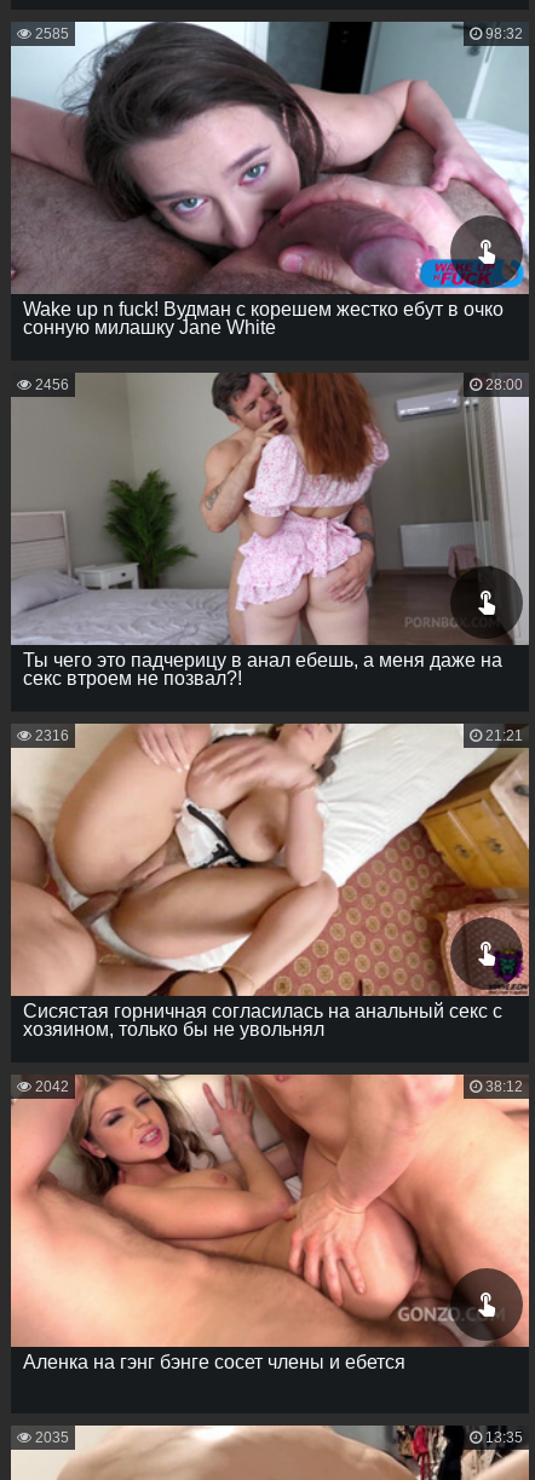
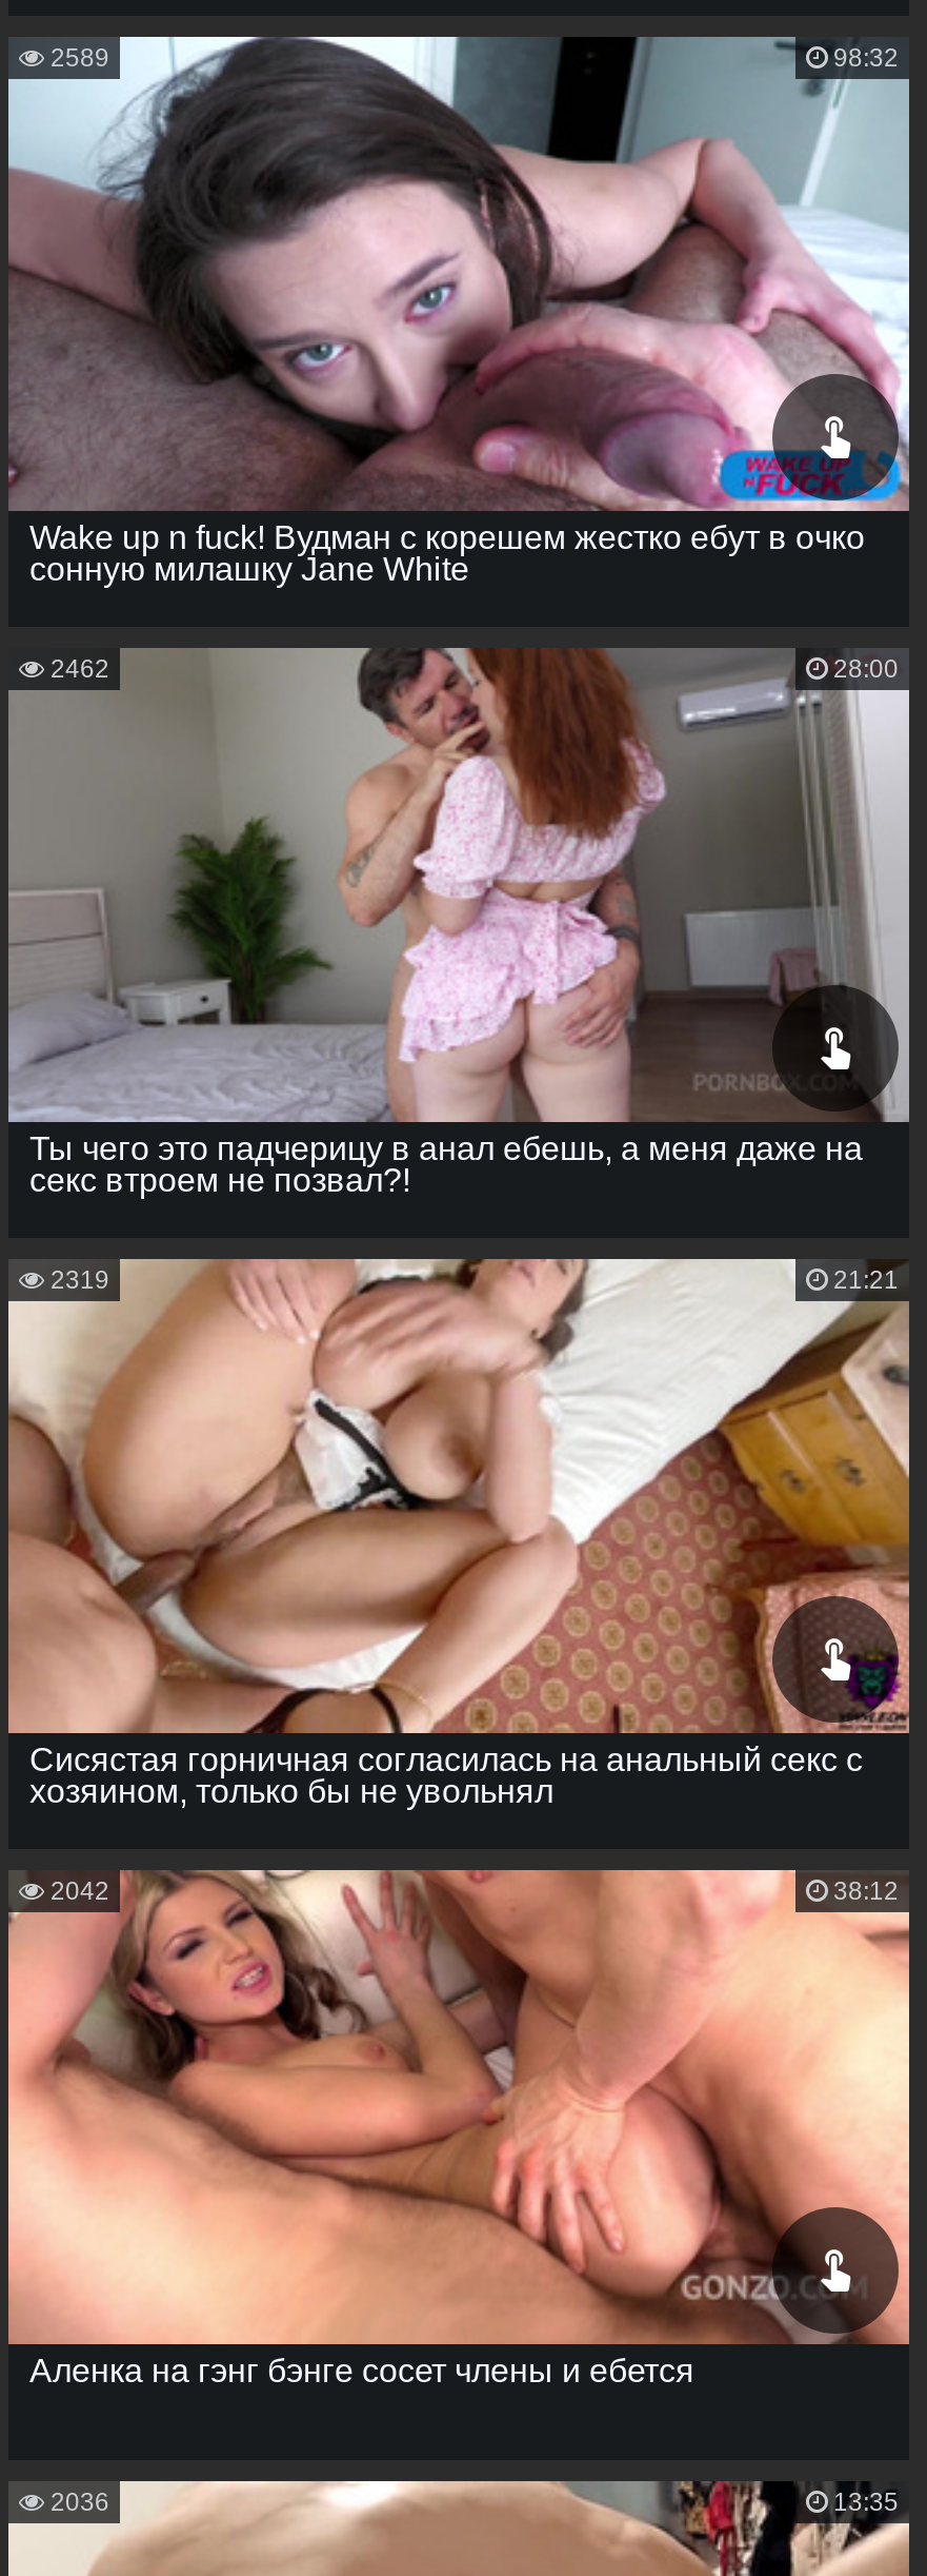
- 2585
+ 2589

- 2456
+ 2462

- 2316
+ 2319

- 2035
+ 2036
